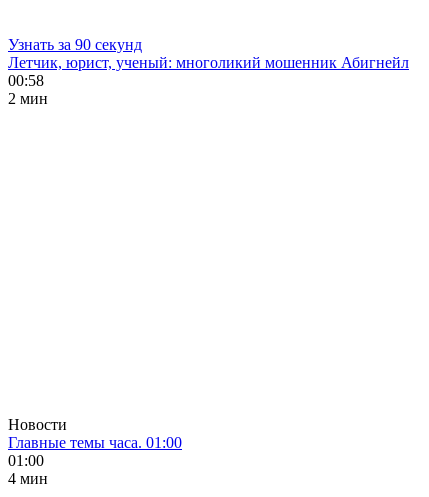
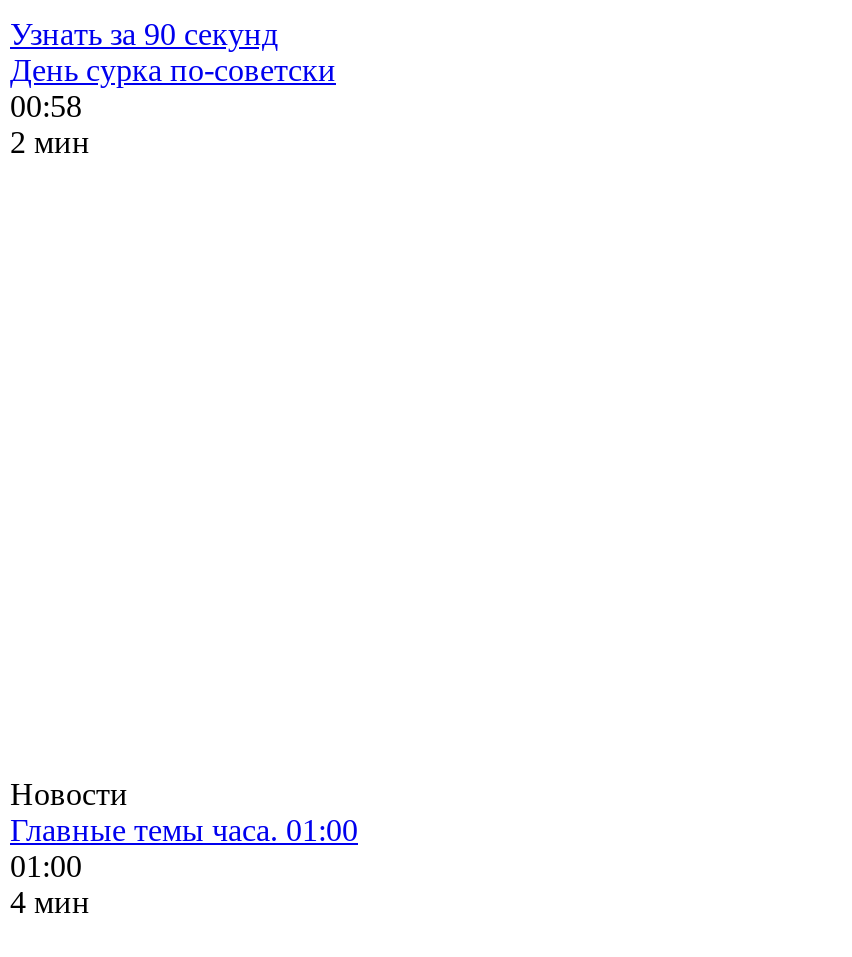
- Летчик, юрист, ученый: многоликий мошенник Абигнейл
+ День сурка по-советски
